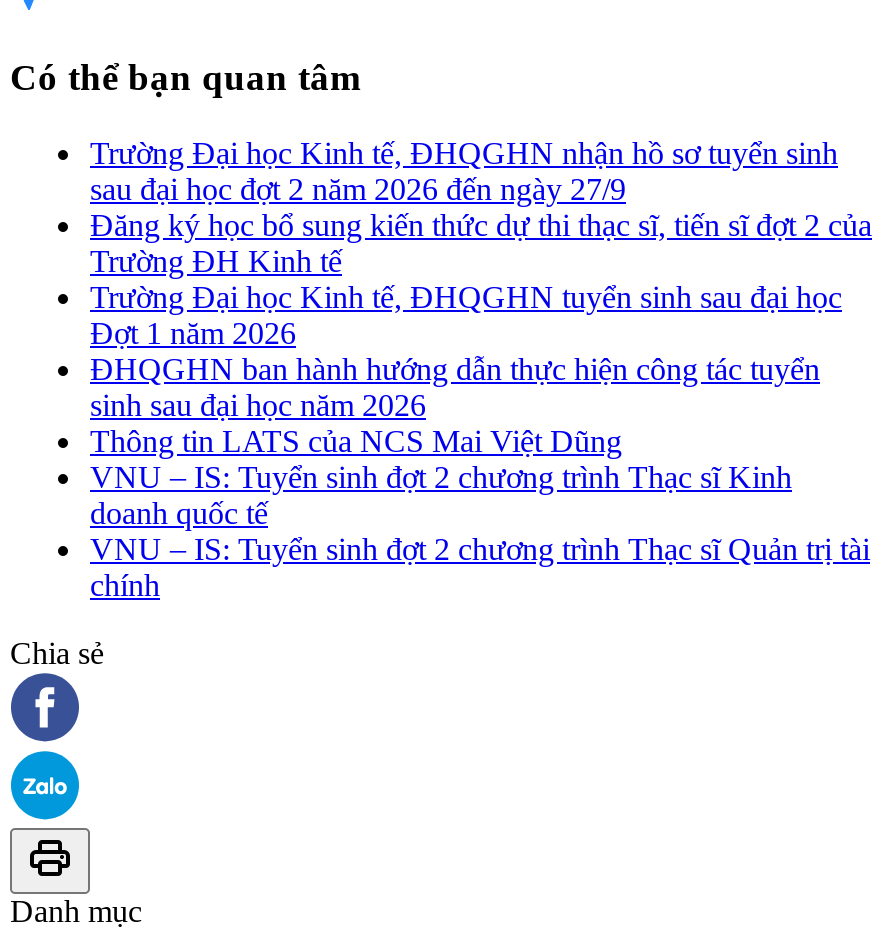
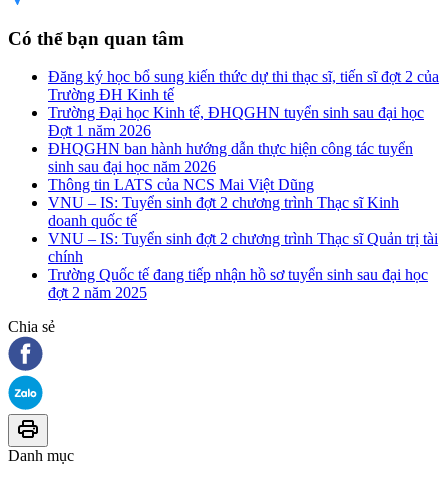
- Trường Đại học Kinh tế, ĐHQGHN nhận hồ sơ tuyển sinh
- sau đại học đợt 2 năm 2026 đến ngày 27/9

moved up: Đăng ký học bổ sung kiến thức dự thi thạc sĩ, tiến sĩ đợt 2 của | Trường ĐH Kinh tế | Trường Đại học Kinh tế, ĐHQGHN tuyển sinh sau đại học | ... | VNU – IS: Tuyển sinh đợt 2 chương trình Thạc sĩ Quản trị tài | chính

+ Trường Quốc tế đang tiếp nhận hồ sơ tuyển sinh sau đại học
+ đợt 2 năm 2025
